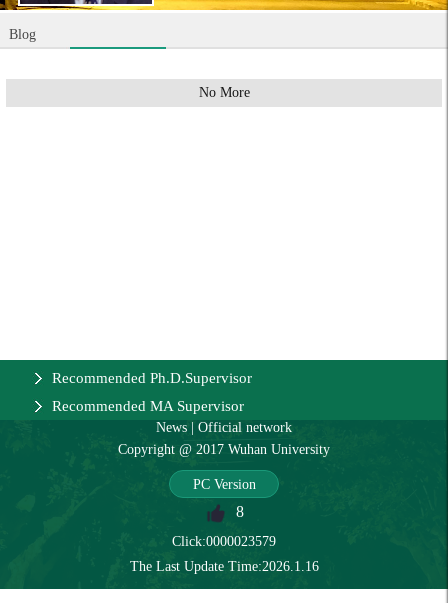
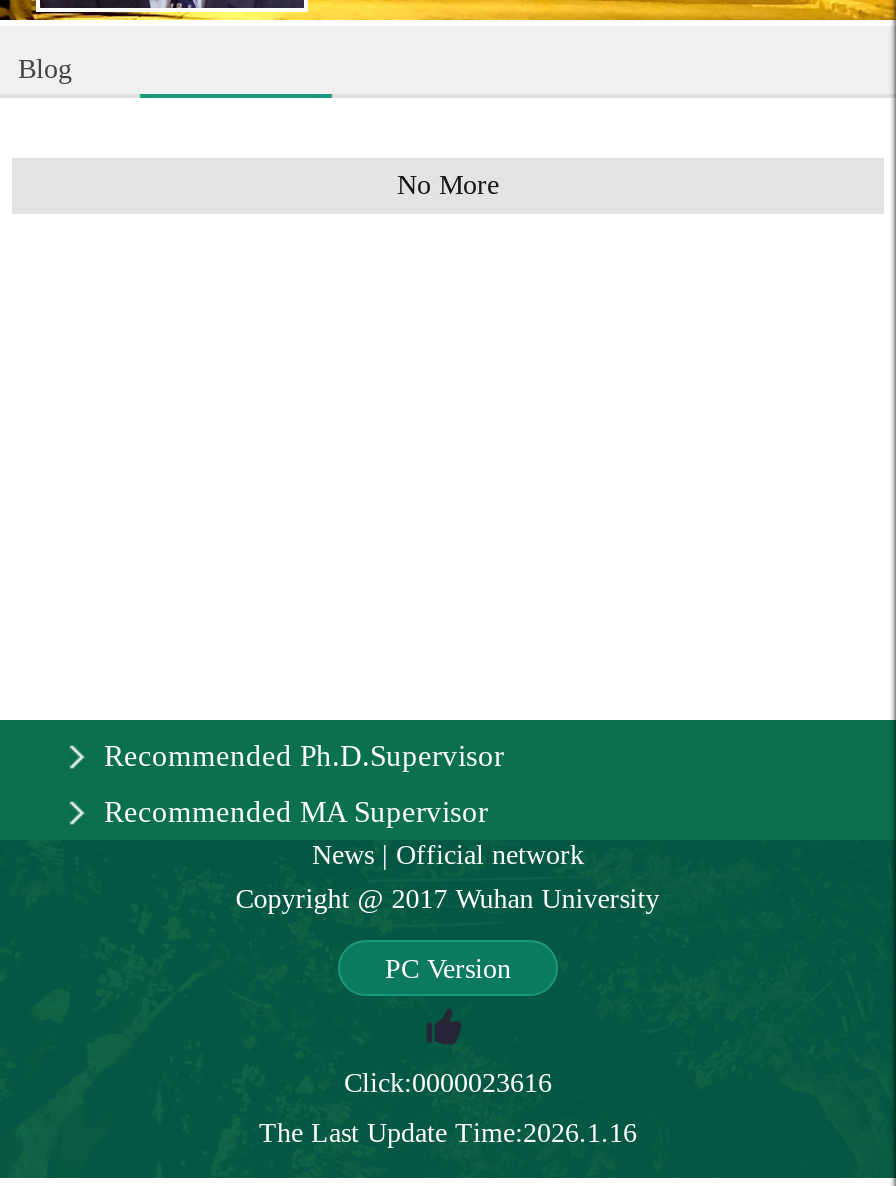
- 8
- Click:0000023579
+ Click:0000023616
